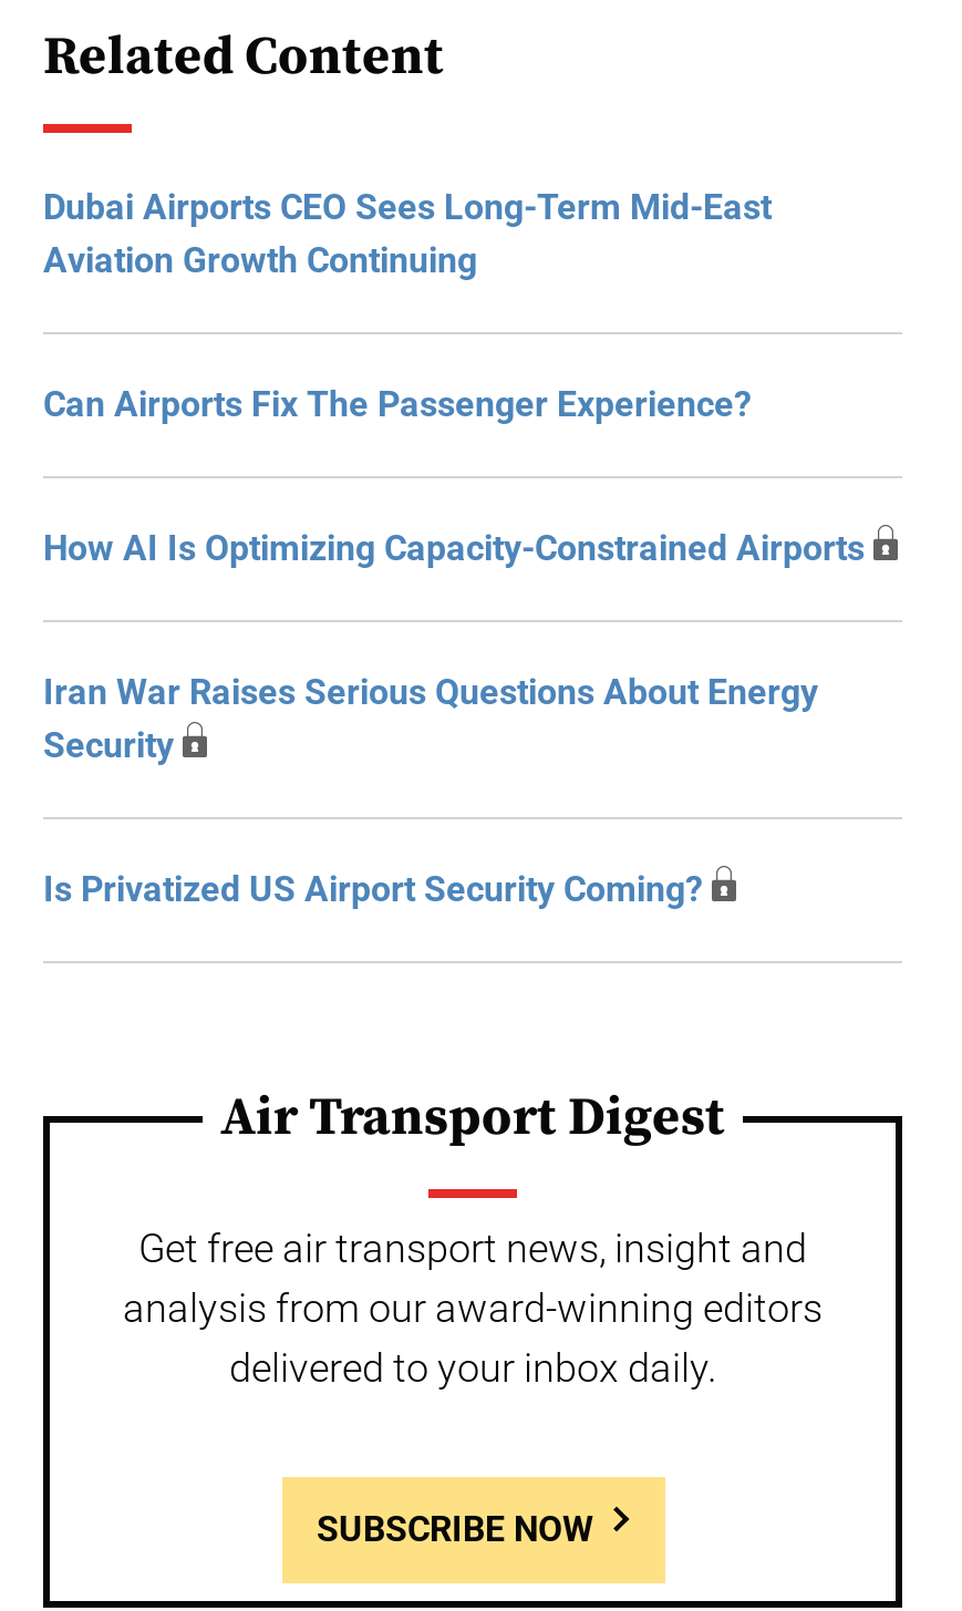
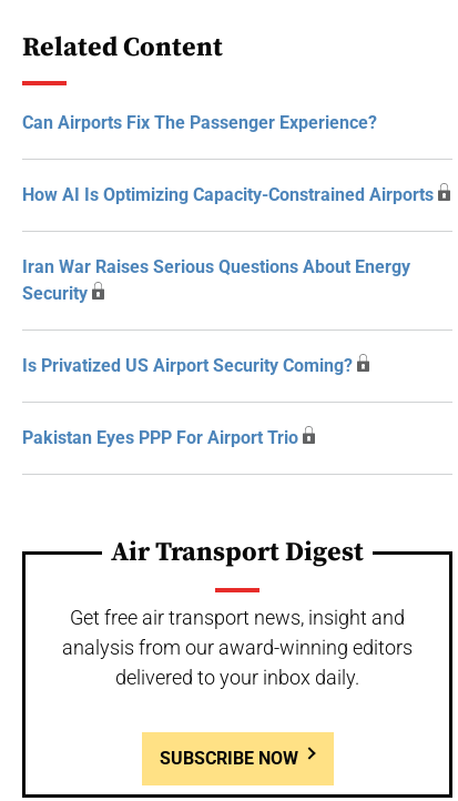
- Dubai Airports CEO Sees Long-Term Mid-East
- Aviation Growth Continuing

moved up: Can Airports Fix The Passenger Experience? | How AI Is Optimizing Capacity-Constrained Airports | Iran War Raises Serious Questions About Energy | Security | Is Privatized US Airport Security Coming?

+ Pakistan Eyes PPP For Airport Trio
